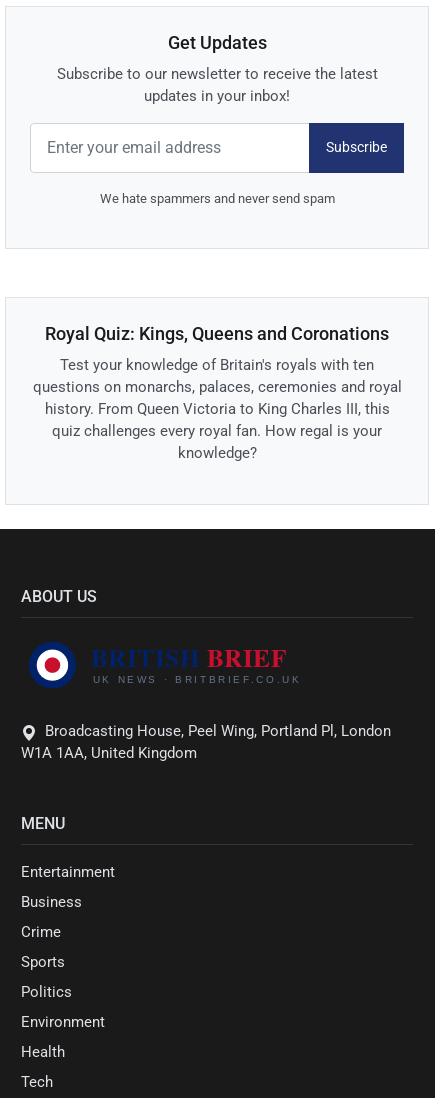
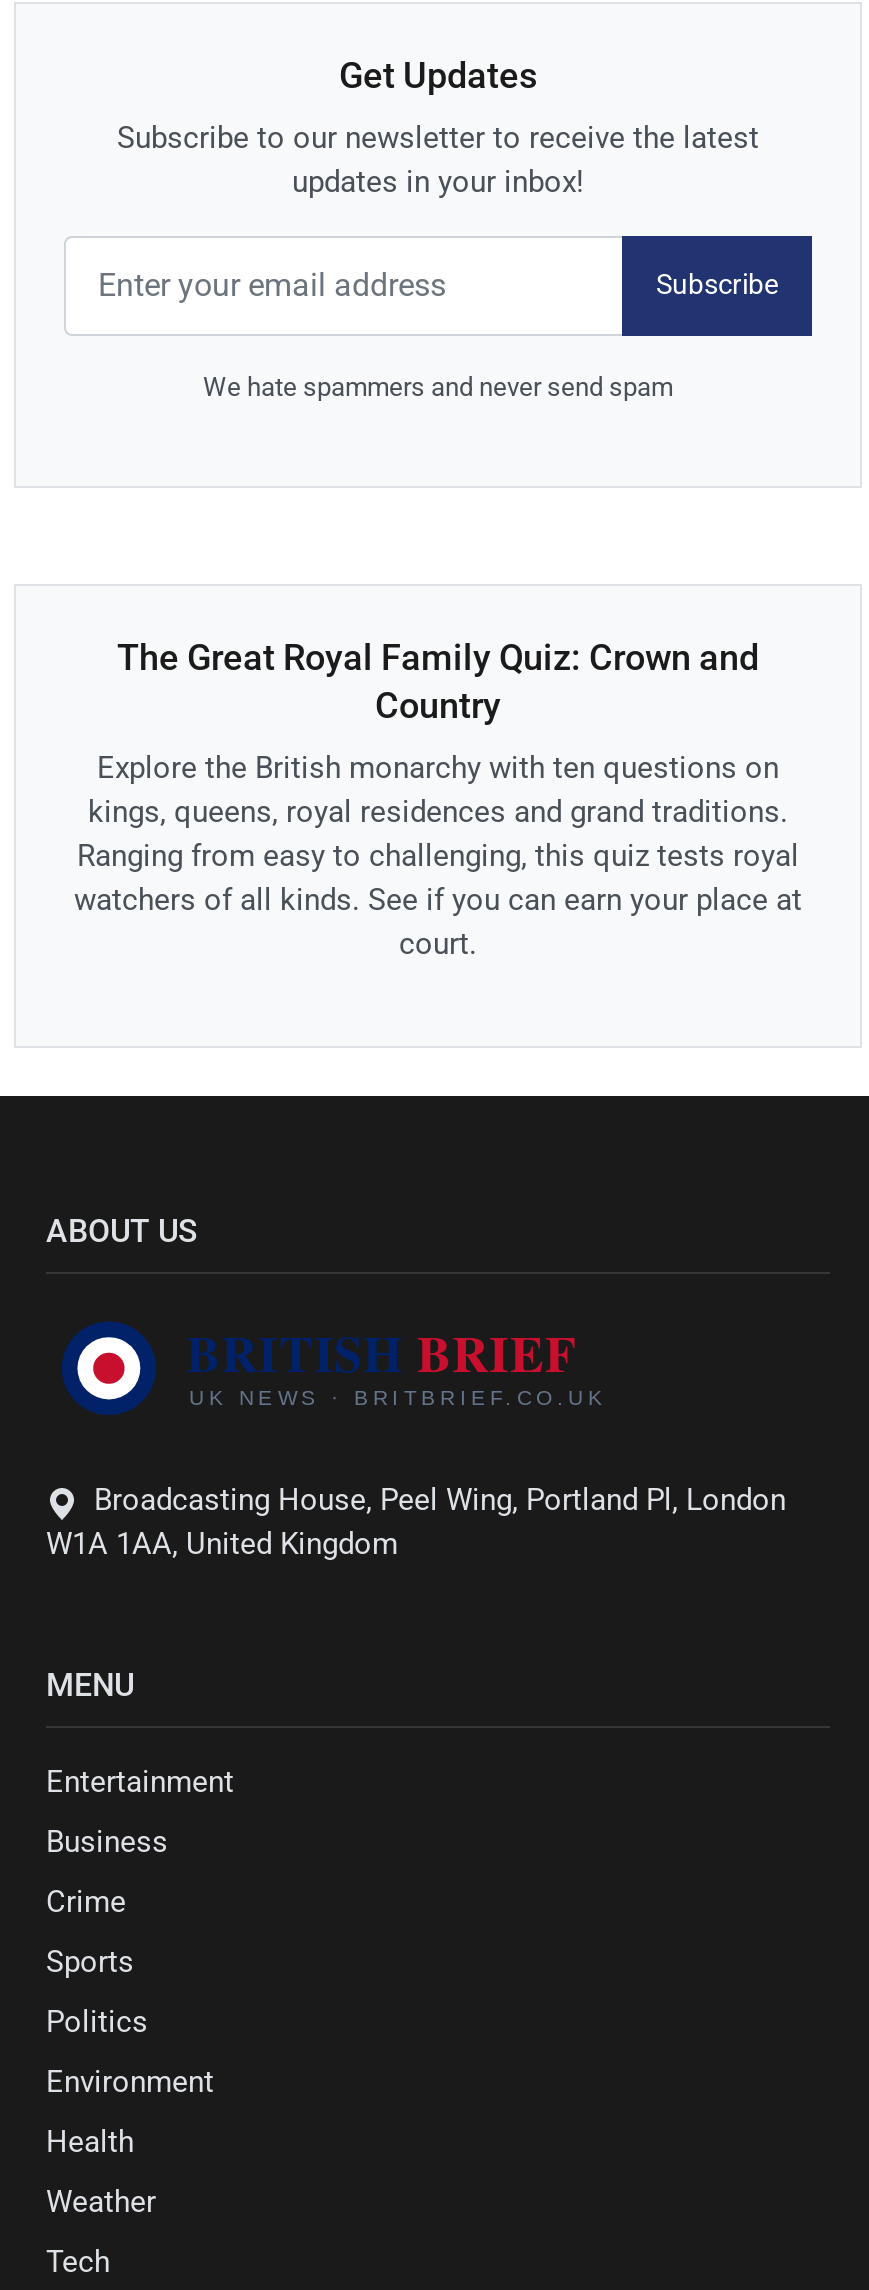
- Royal Quiz: Kings, Queens and Coronations
+ The Great Royal Family Quiz: Crown and
+ Country

- Test your knowledge of Britain's royals with ten
- questions on monarchs, palaces, ceremonies and royal
- history. From Queen Victoria to King Charles III, this
- quiz challenges every royal fan. How regal is your
- knowledge?
+ Explore the British monarchy with ten questions on
+ kings, queens, royal residences and grand traditions.
+ Ranging from easy to challenging, this quiz tests royal
+ watchers of all kinds. See if you can earn your place at
+ court.

+ Weather
